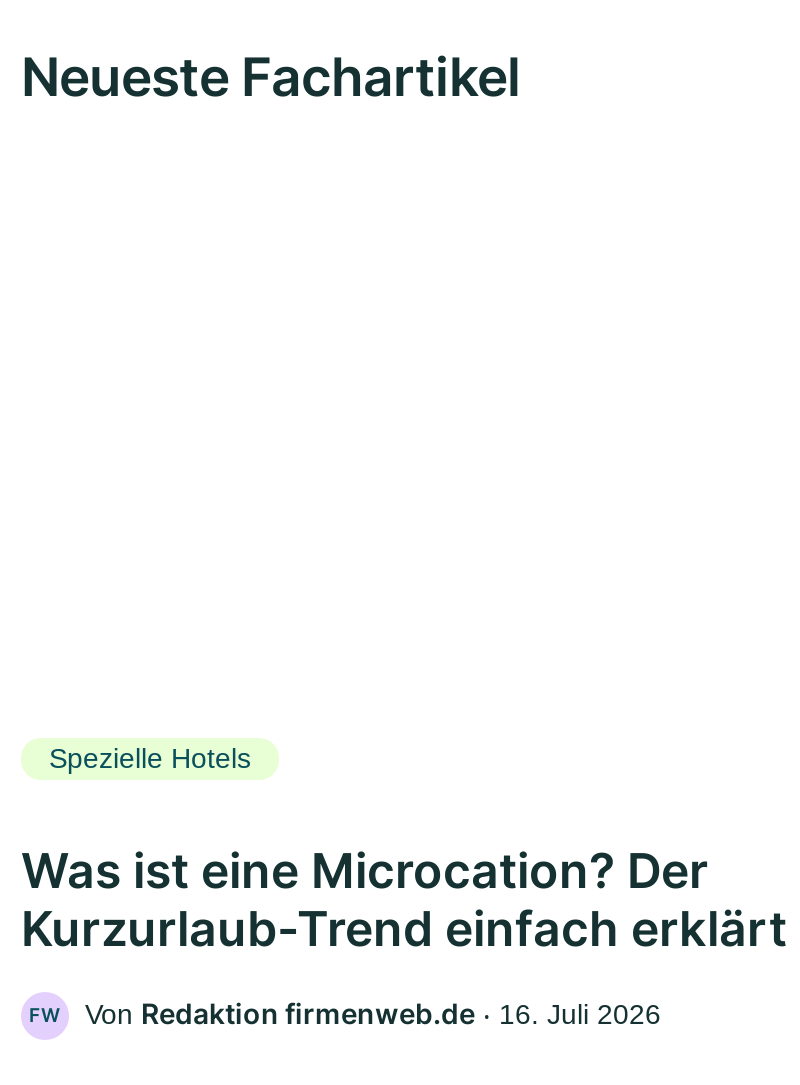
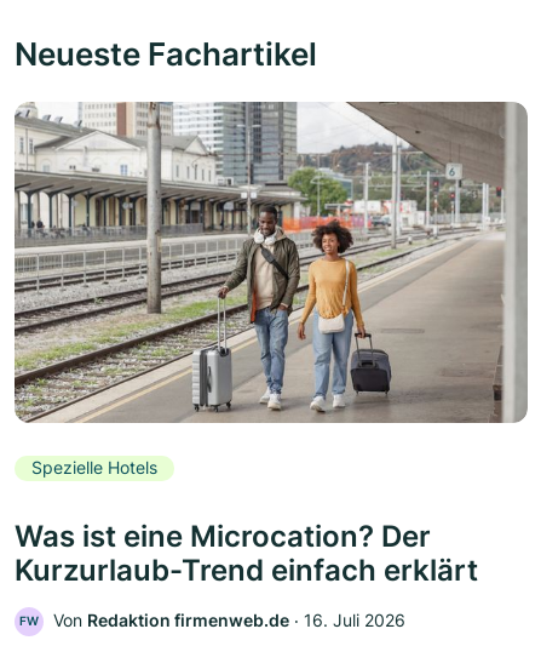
+ [image]
